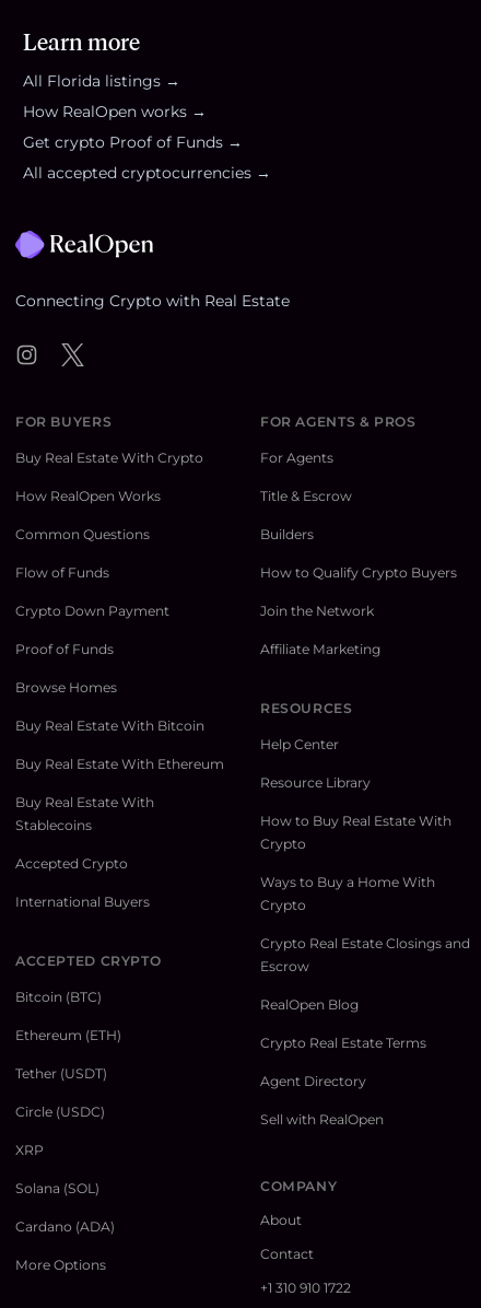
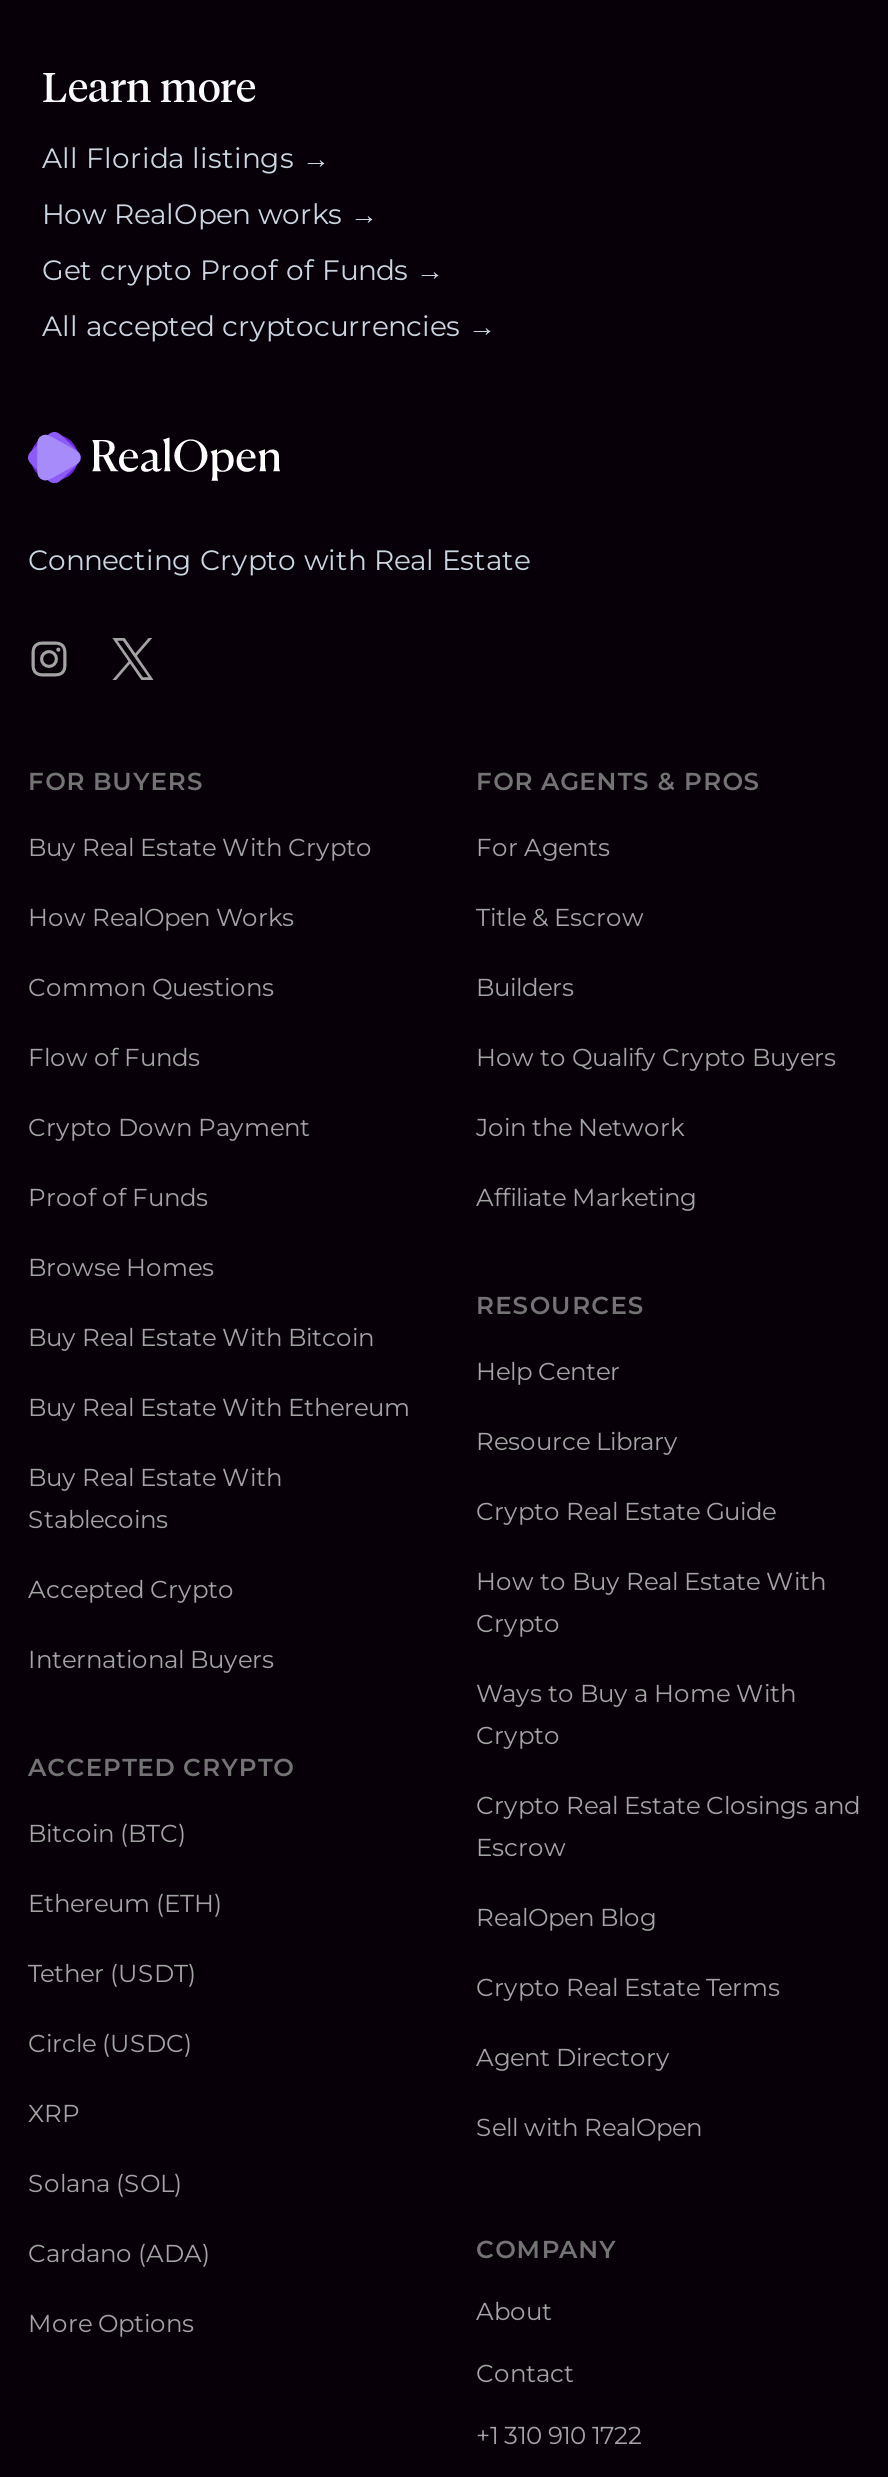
+ Crypto Real Estate Guide
